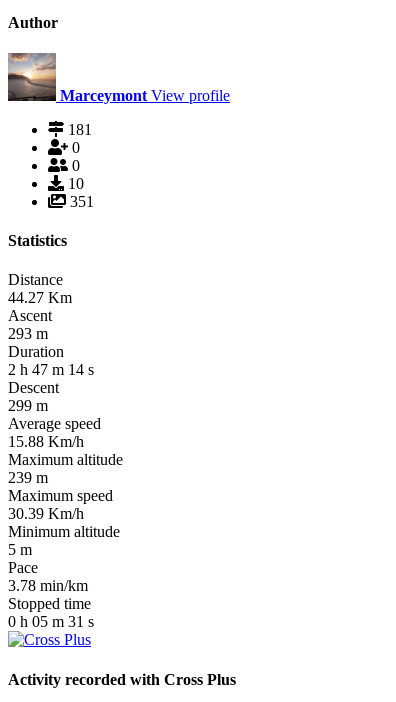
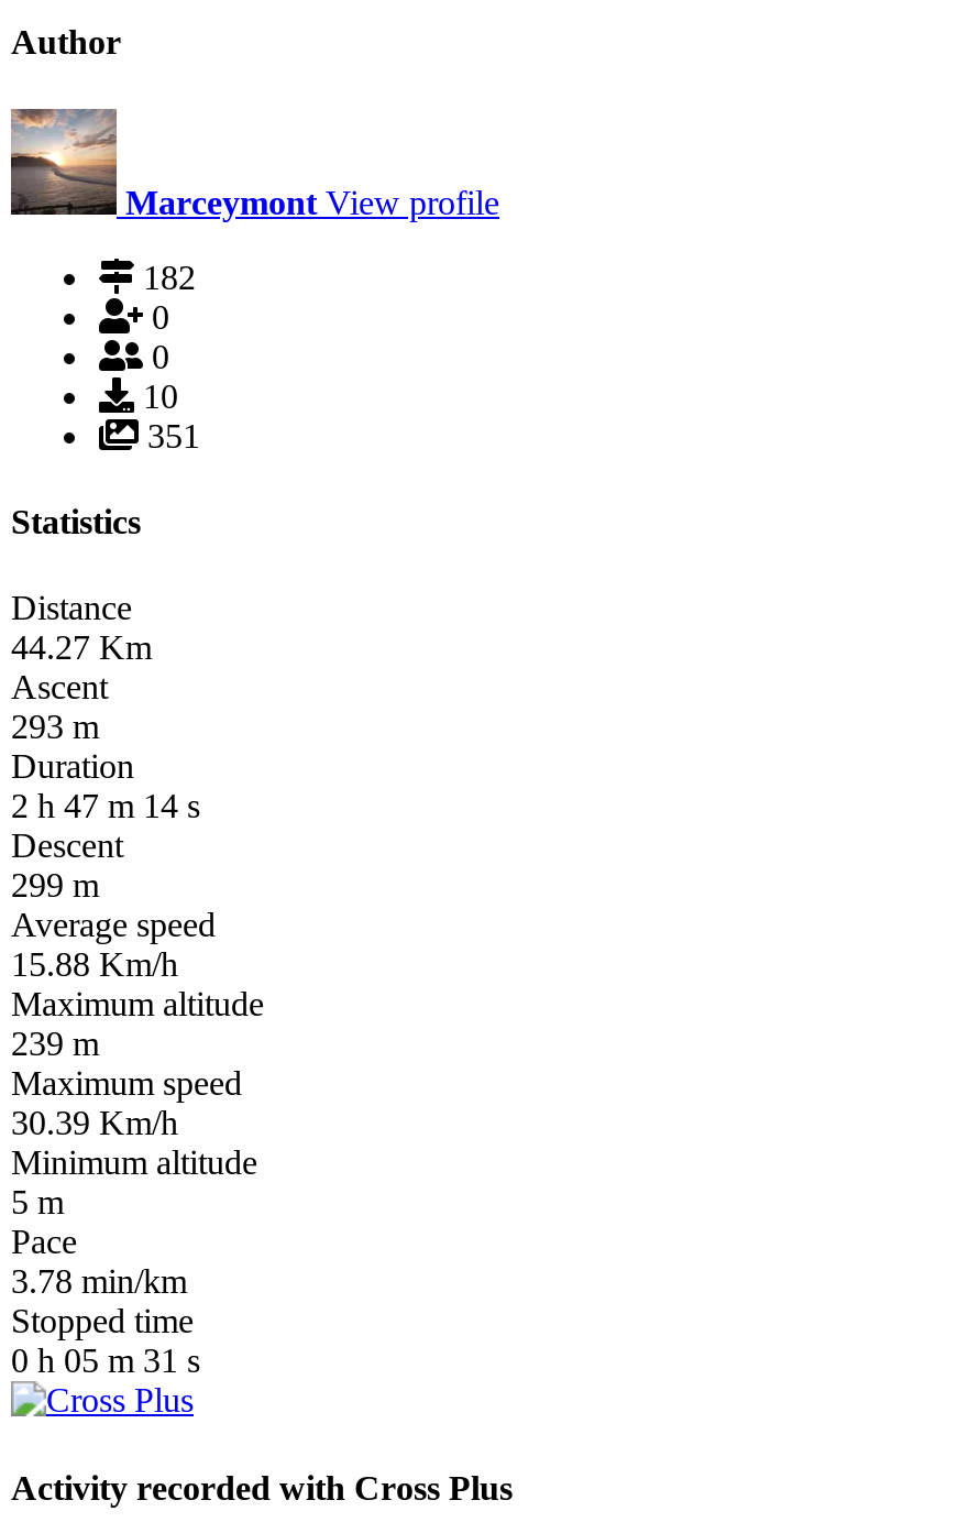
- 181
+ 182
